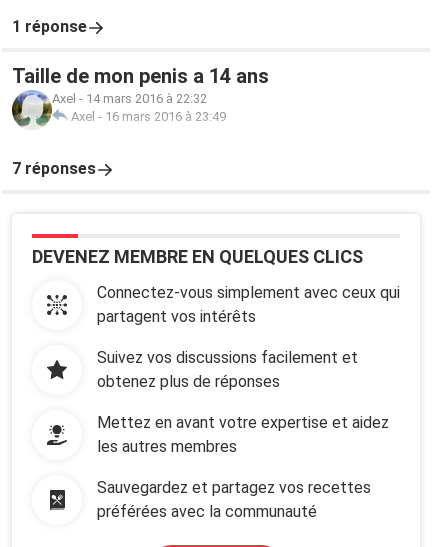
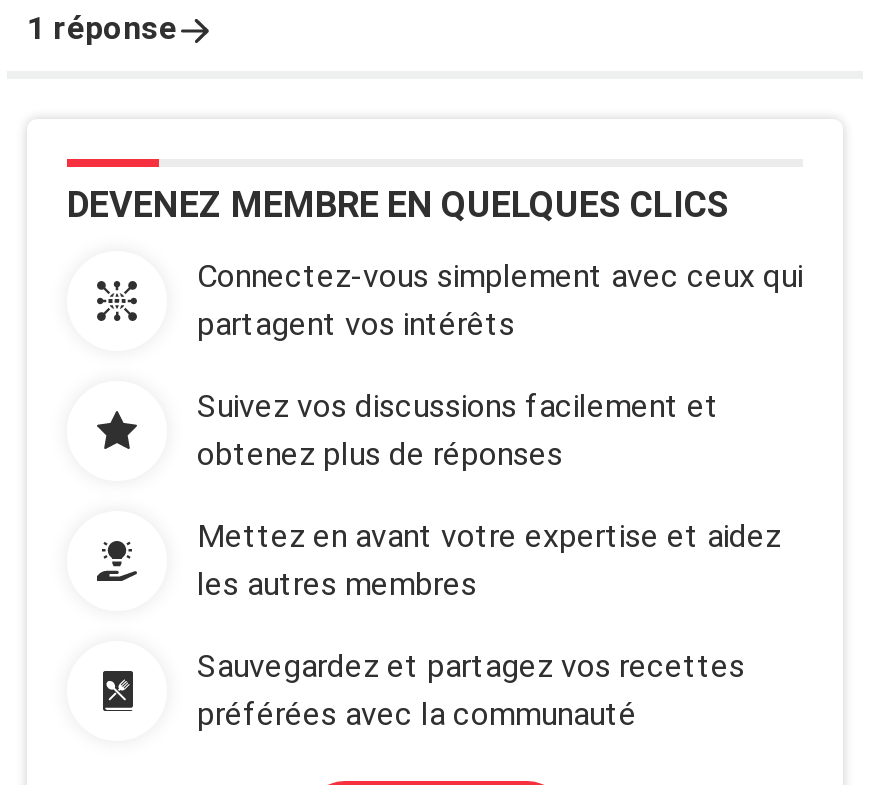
- [image]
- Taille de mon penis a 14 ans
- Axel - 14 mars 2016 à 22:32
- Axel - 16 mars 2016 à 23:49
- 7 réponses
